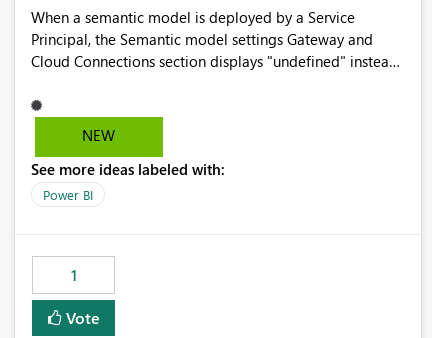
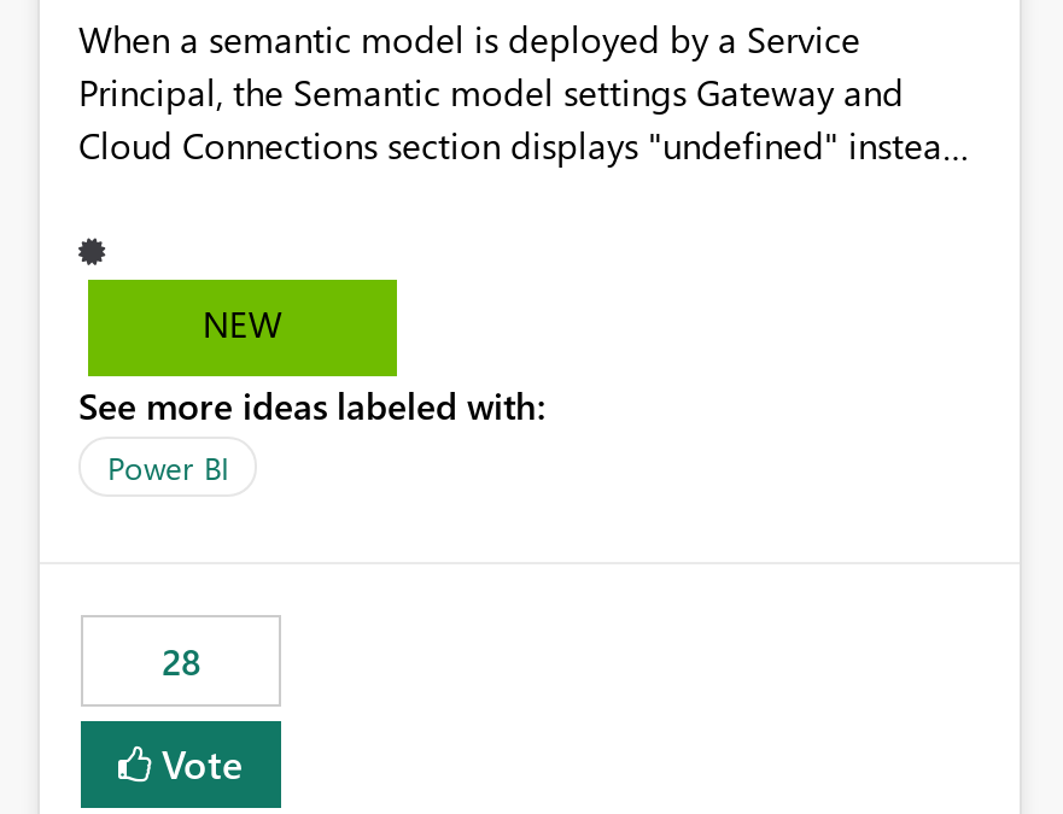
- 1
+ 28
